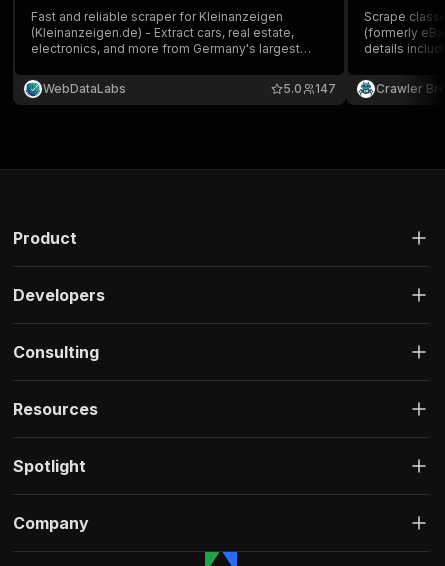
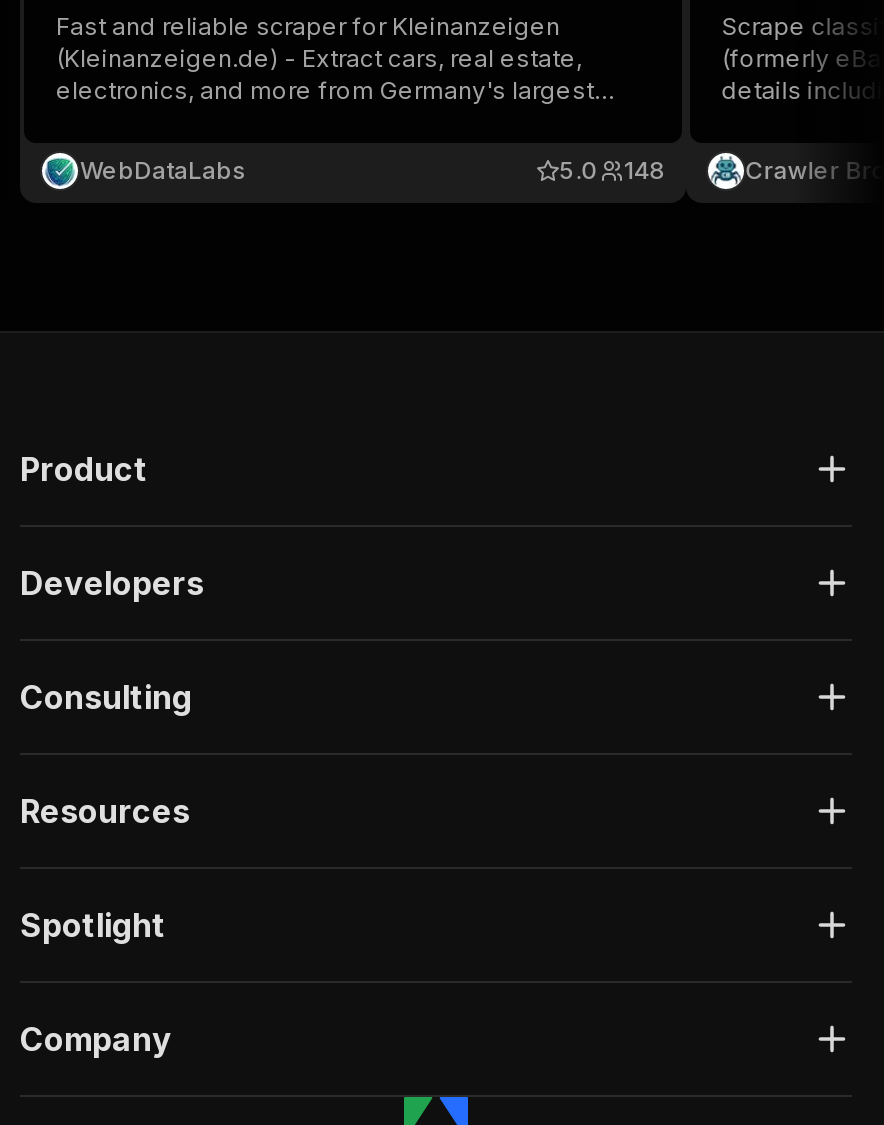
- 5.0 147
+ 5.0 148
